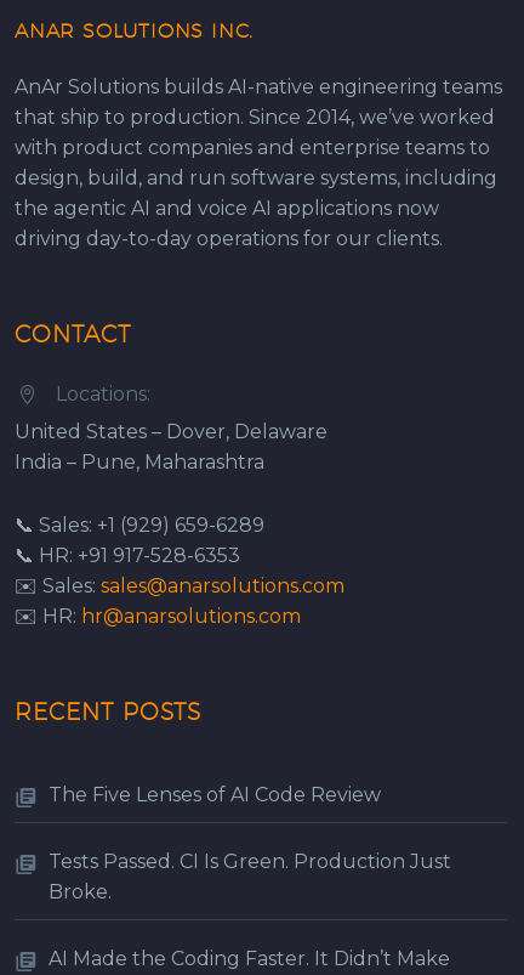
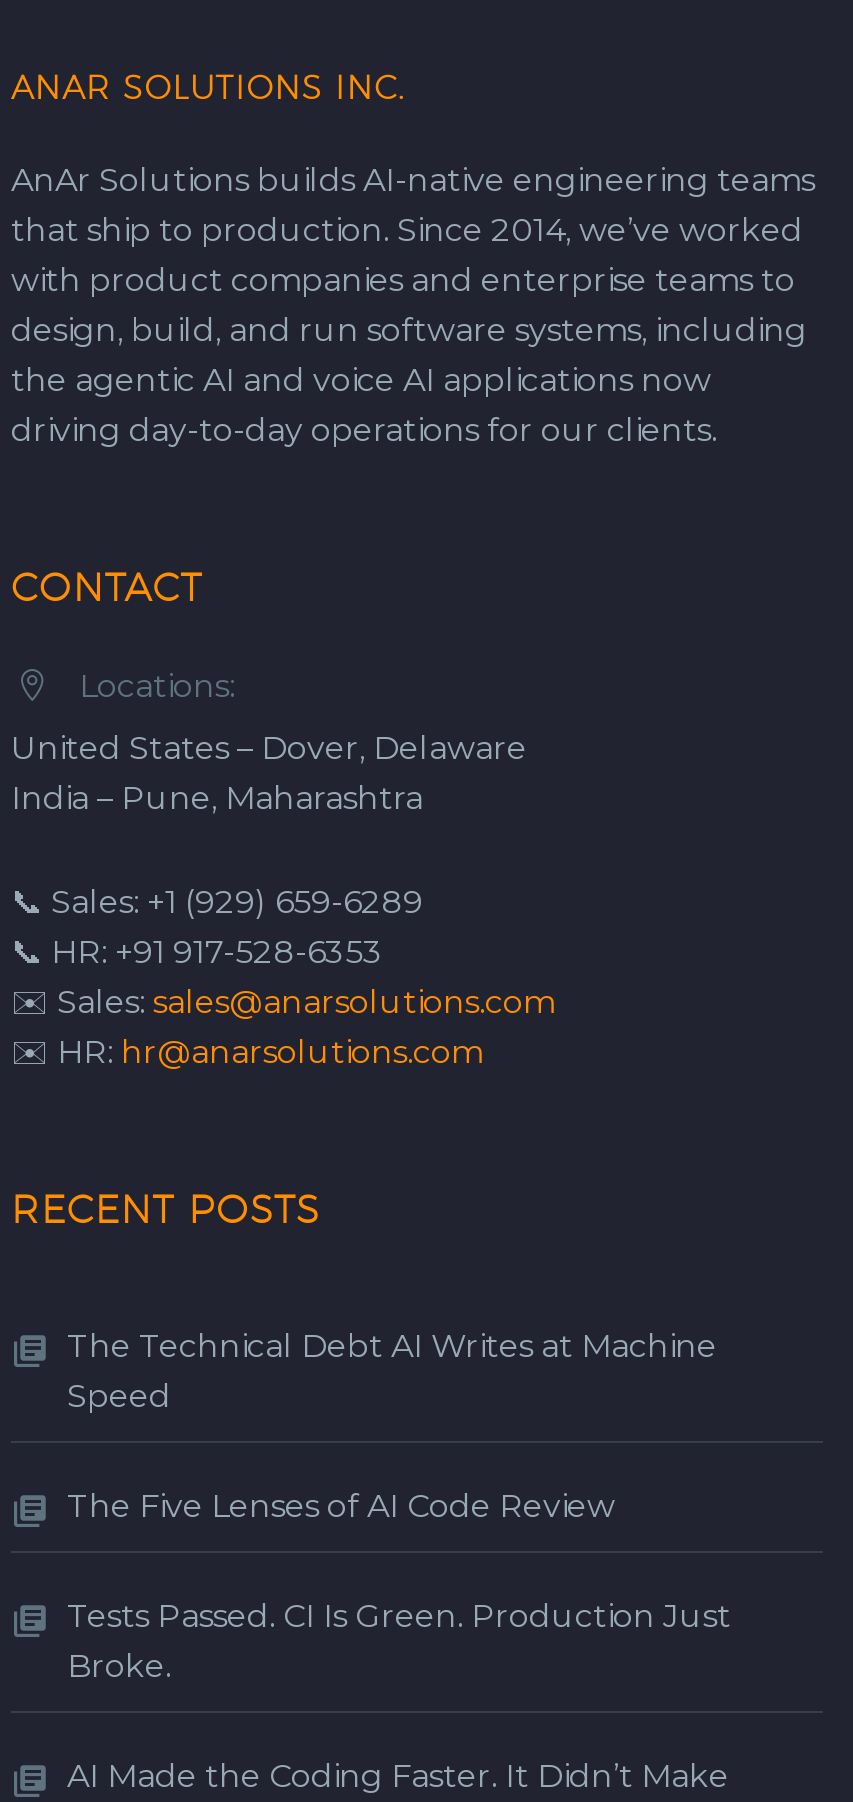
+ The Technical Debt AI Writes at Machine
+ Speed
